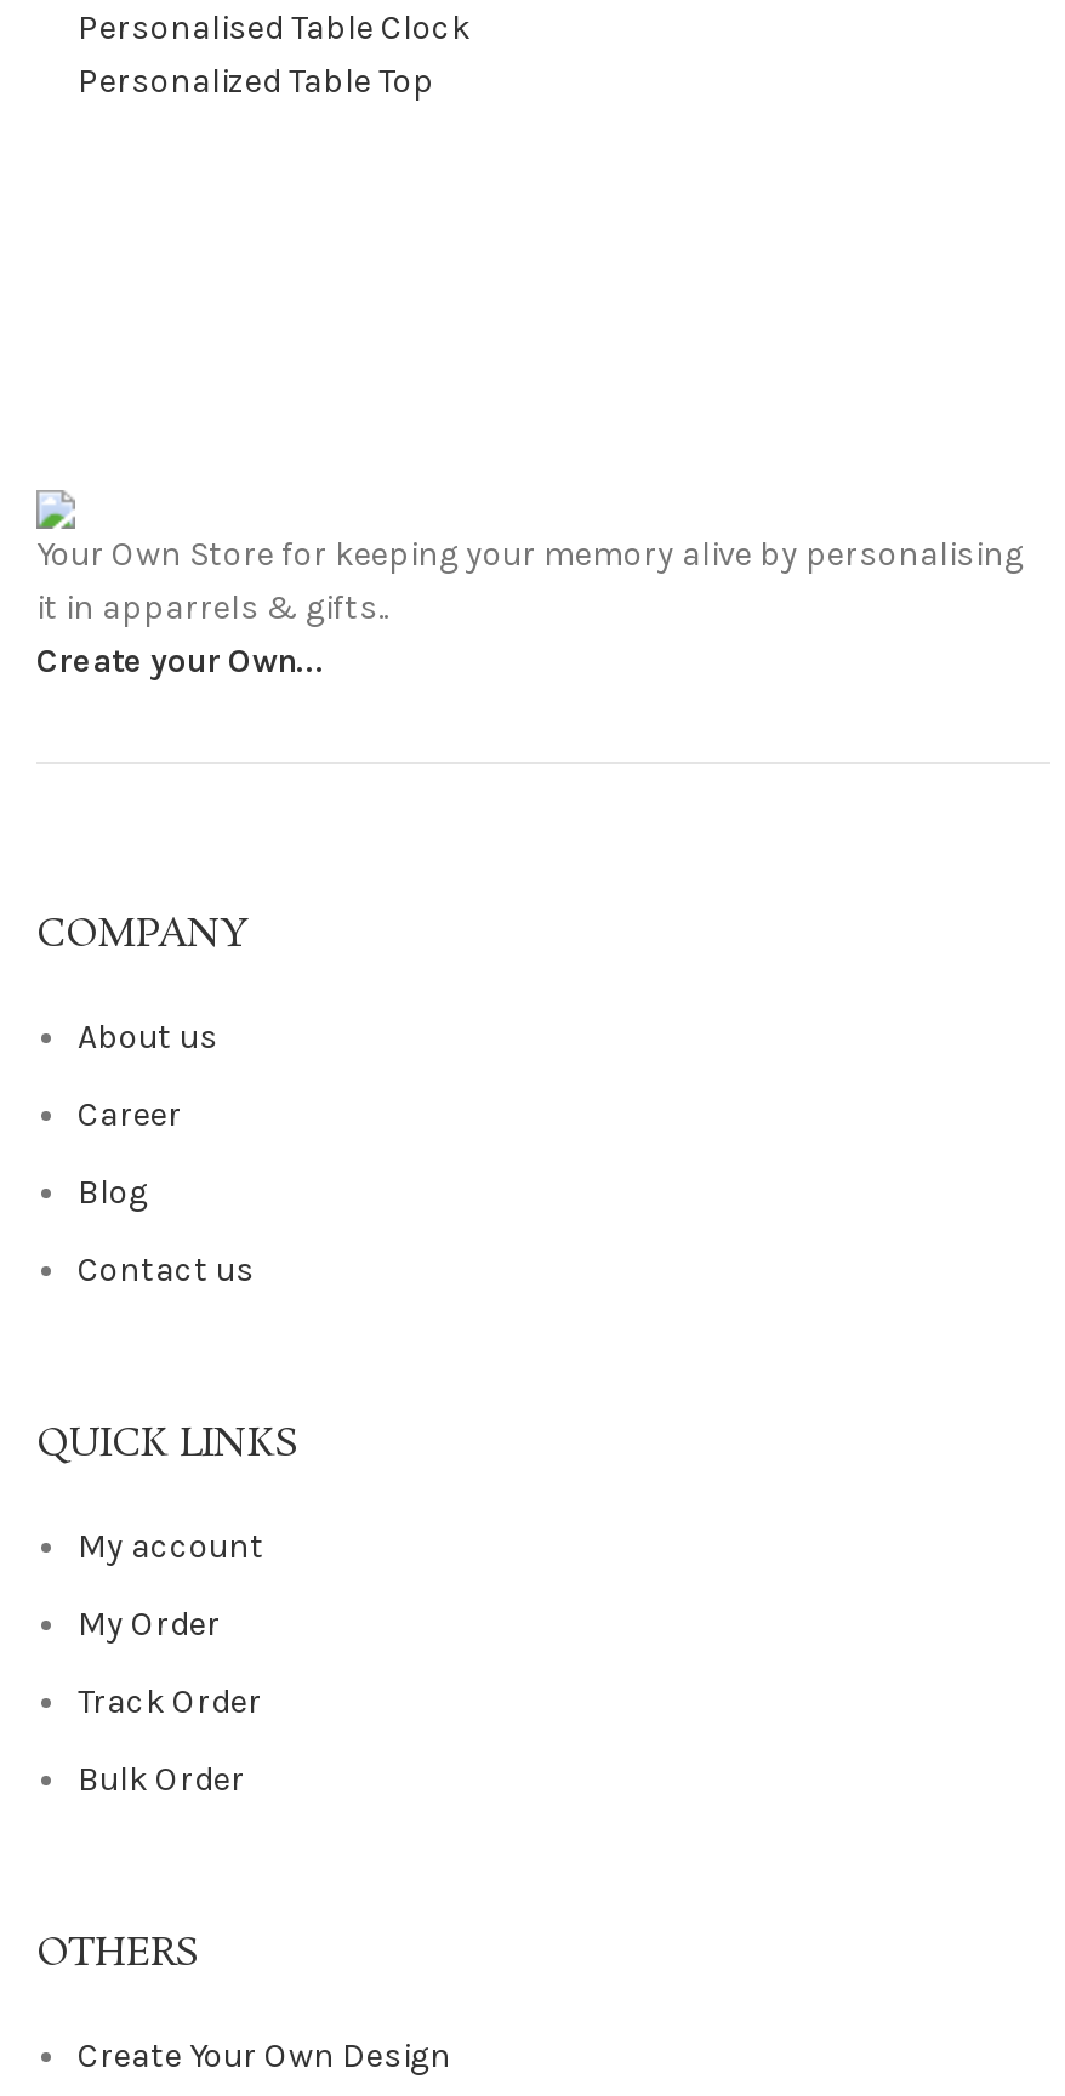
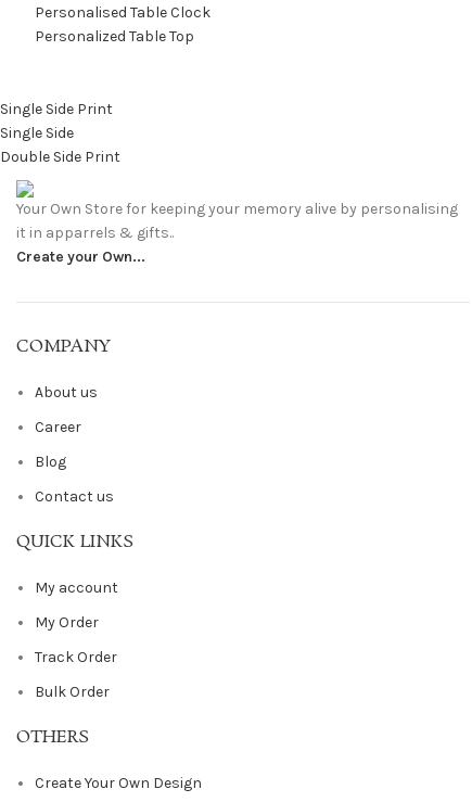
+ Single Side Print
+ Single Side
+ Double Side Print
